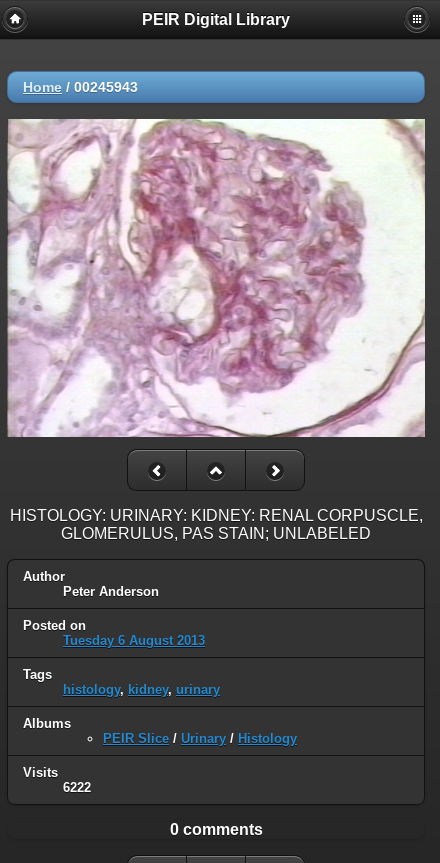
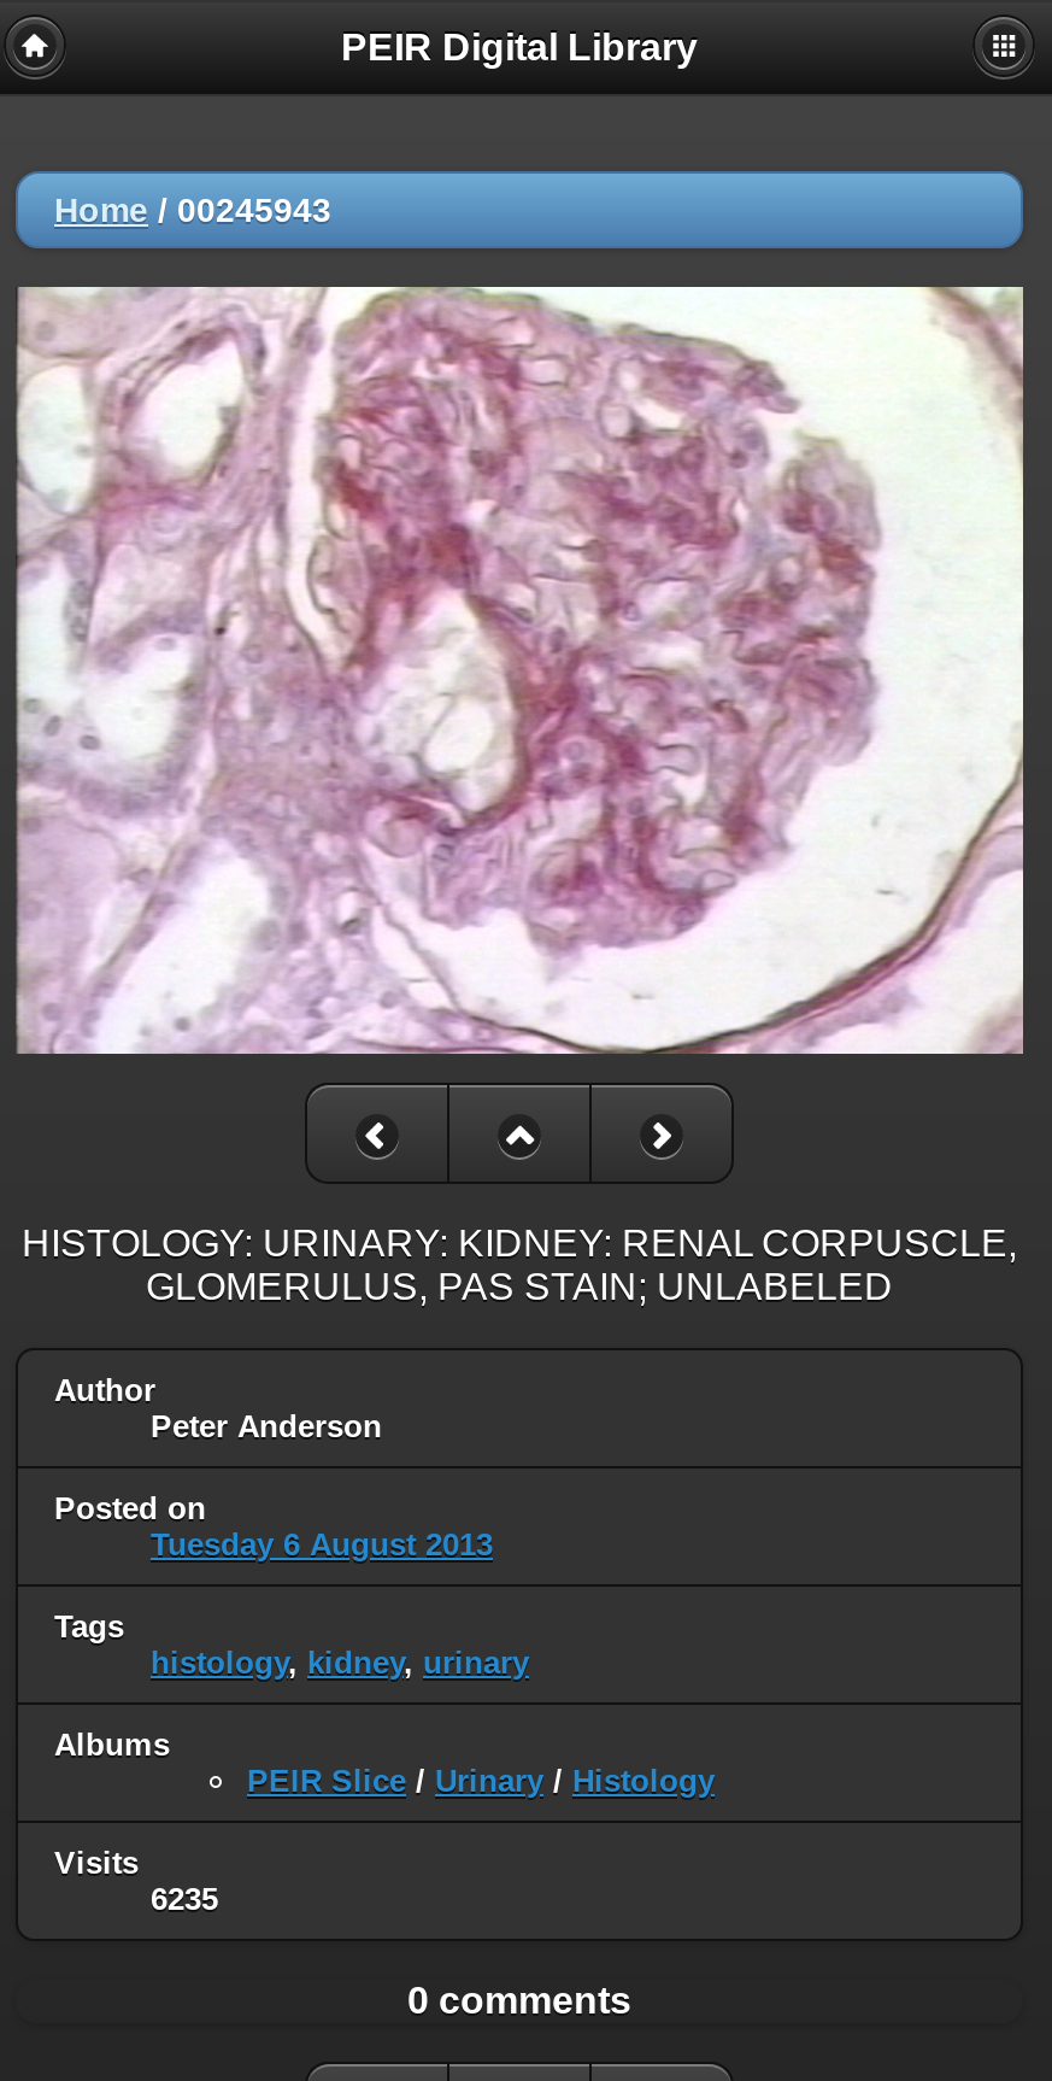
- 6222
+ 6235
